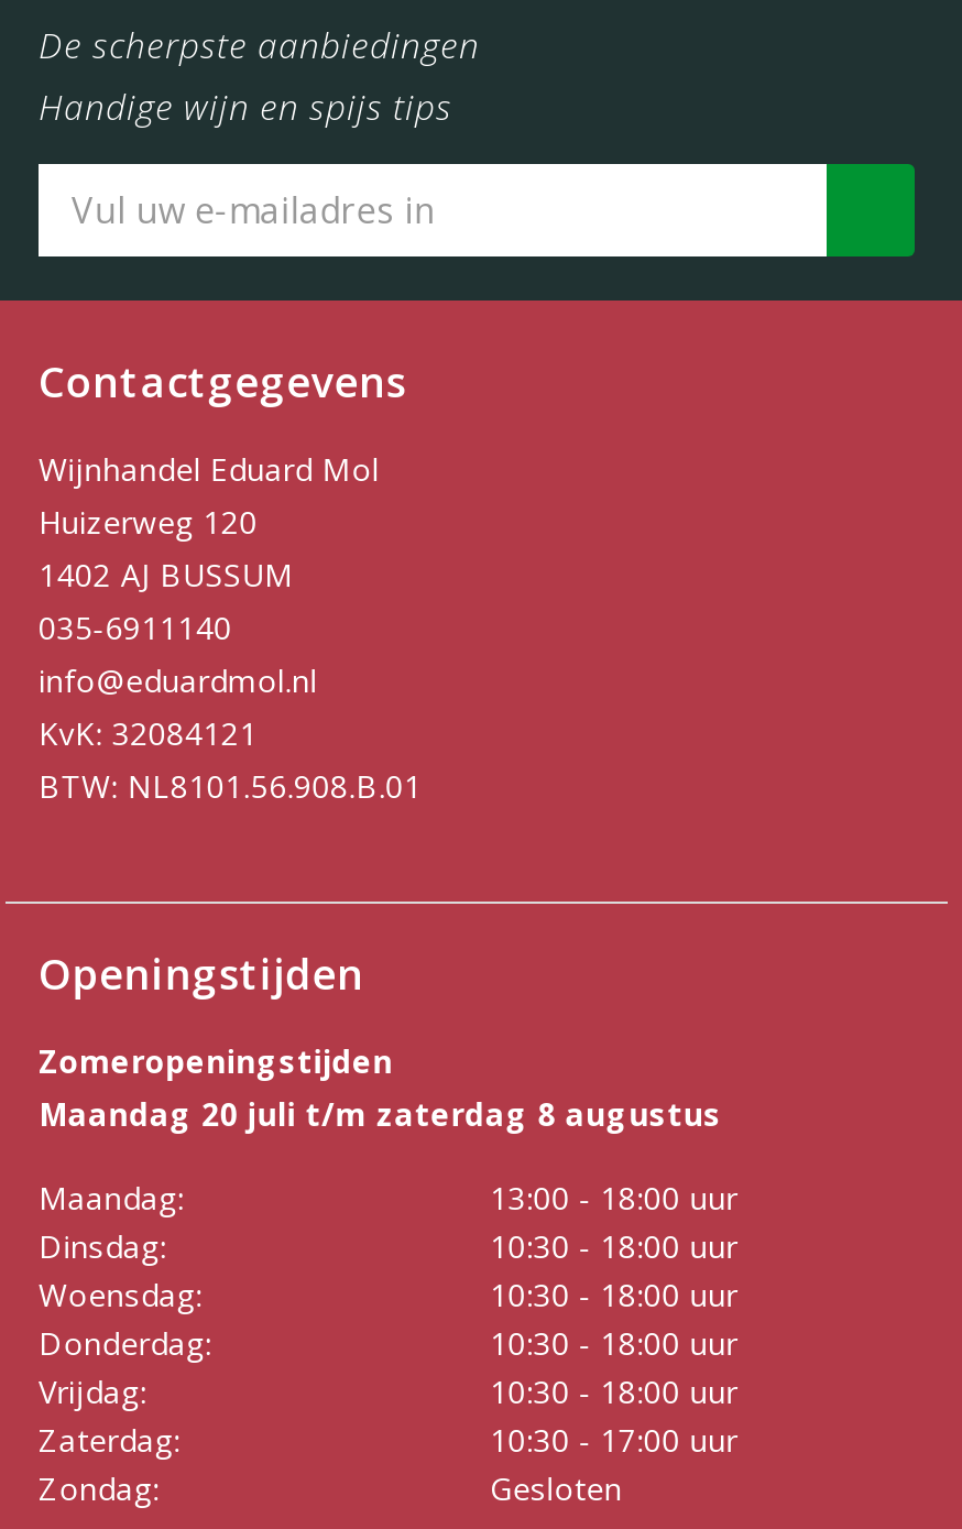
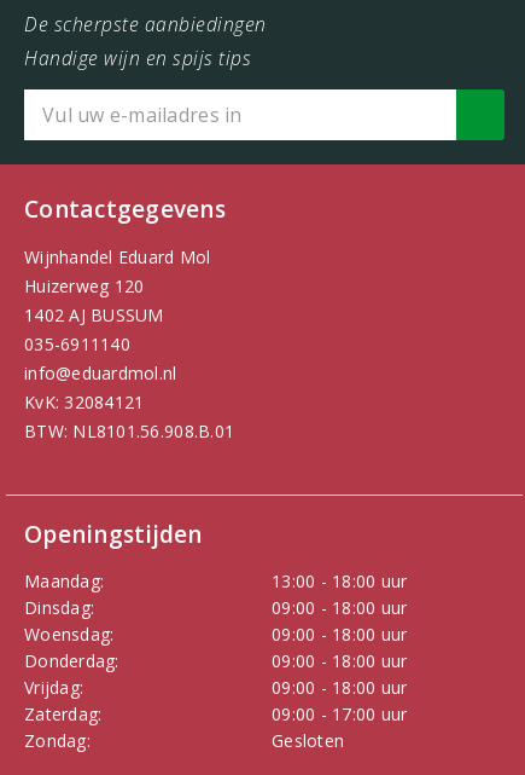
- Zomeropeningstijden
- Maandag 20 juli t/m zaterdag 8 augustus

- 10:30 - 18:00 uur
+ 09:00 - 18:00 uur

- 10:30 - 18:00 uur
+ 09:00 - 18:00 uur

- 10:30 - 18:00 uur
+ 09:00 - 18:00 uur

- 10:30 - 18:00 uur
+ 09:00 - 18:00 uur

- 10:30 - 17:00 uur
+ 09:00 - 17:00 uur
